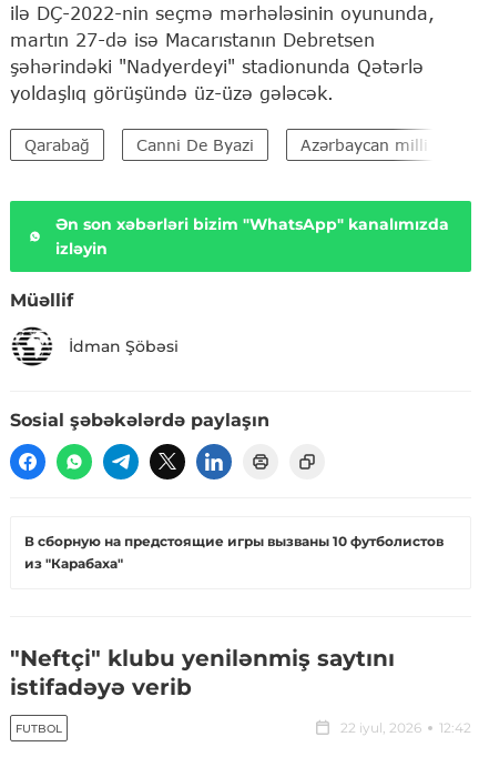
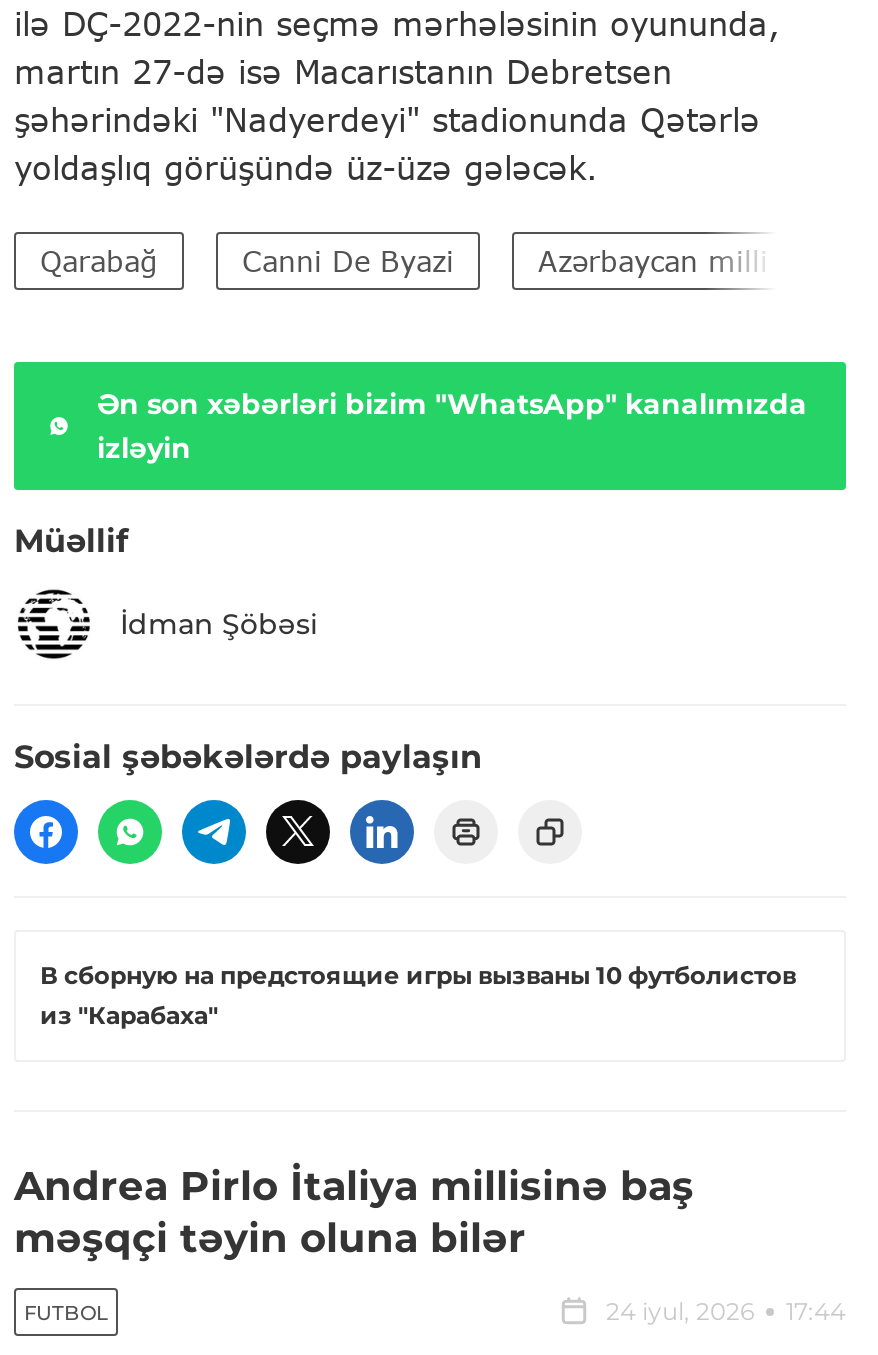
- "Neftçi" klubu yenilənmiş saytını
- istifadəyə verib
+ Andrea Pirlo İtaliya millisinə baş
+ məşqçi təyin oluna bilər

- 22 iyul, 2026
- 12:42
+ 24 iyul, 2026
+ 17:44
